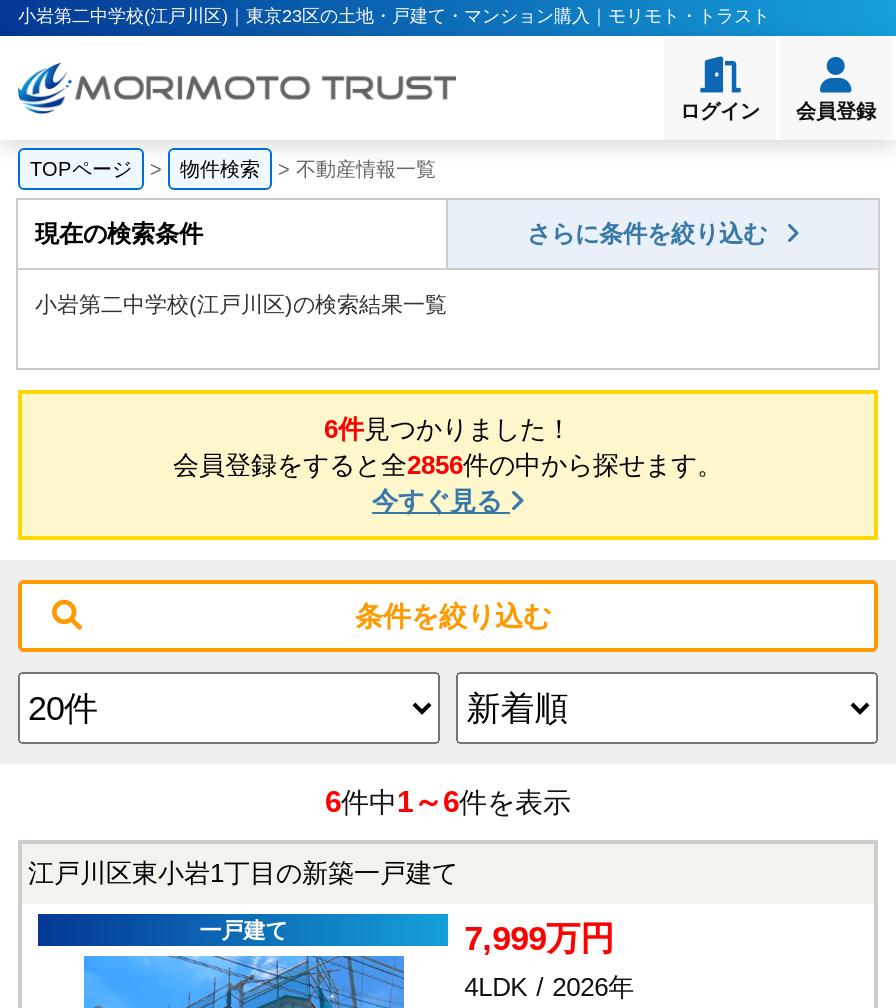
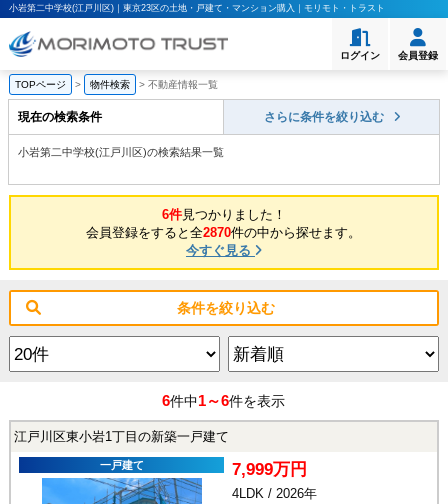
- 会員登録をすると全2856件の中から探せます。
+ 会員登録をすると全2870件の中から探せます。
